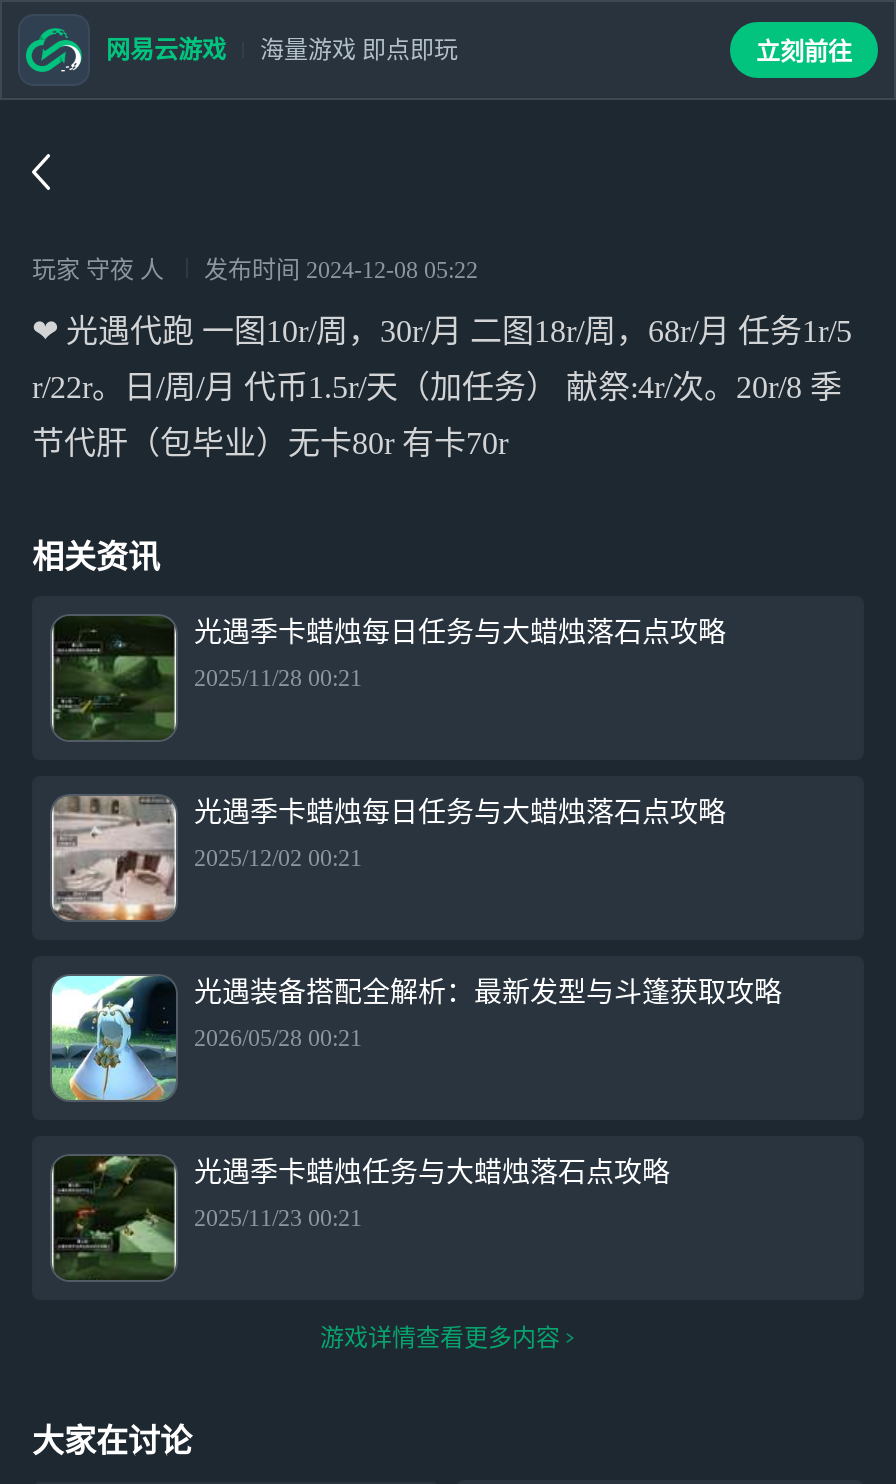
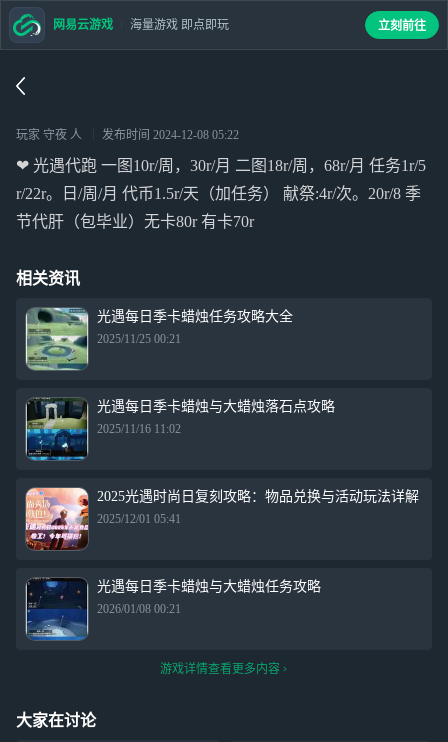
- [image]
- 光遇季卡蜡烛每日任务与大蜡烛落石点攻略
+ [image]
+ 光遇每日季卡蜡烛任务攻略大全

- 2025/11/28 00:21
+ 2025/11/25 00:21

- [image]
- 光遇季卡蜡烛每日任务与大蜡烛落石点攻略
+ [image]
+ 光遇每日季卡蜡烛与大蜡烛落石点攻略

- 2025/12/02 00:21
+ 2025/11/16 11:02

- [image]
- 光遇装备搭配全解析：最新发型与斗篷获取攻略
+ [image]
+ 2025光遇时尚日复刻攻略：物品兑换与活动玩法详解

- 2026/05/28 00:21
+ 2025/12/01 05:41

- [image]
- 光遇季卡蜡烛任务与大蜡烛落石点攻略
+ [image]
+ 光遇每日季卡蜡烛与大蜡烛任务攻略

- 2025/11/23 00:21
+ 2026/01/08 00:21
